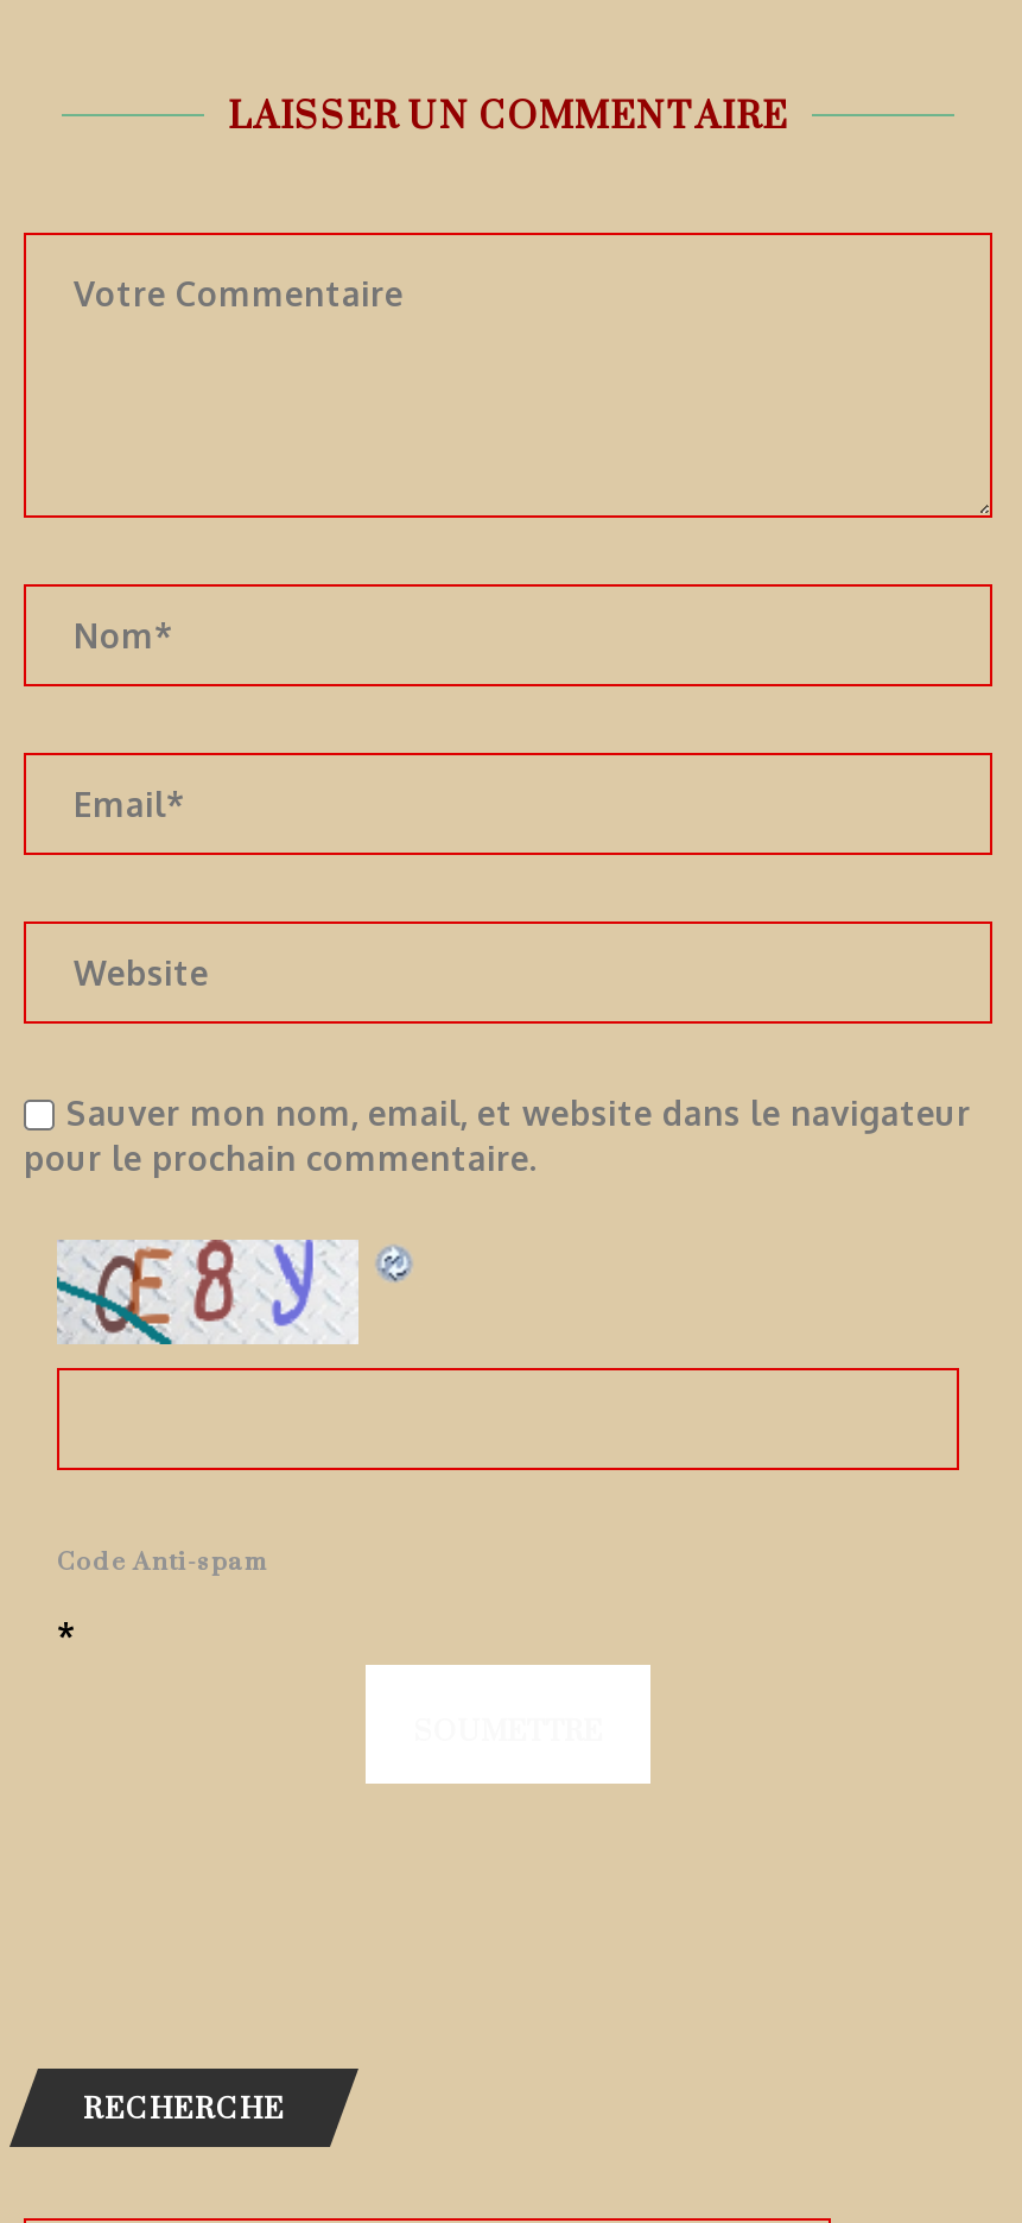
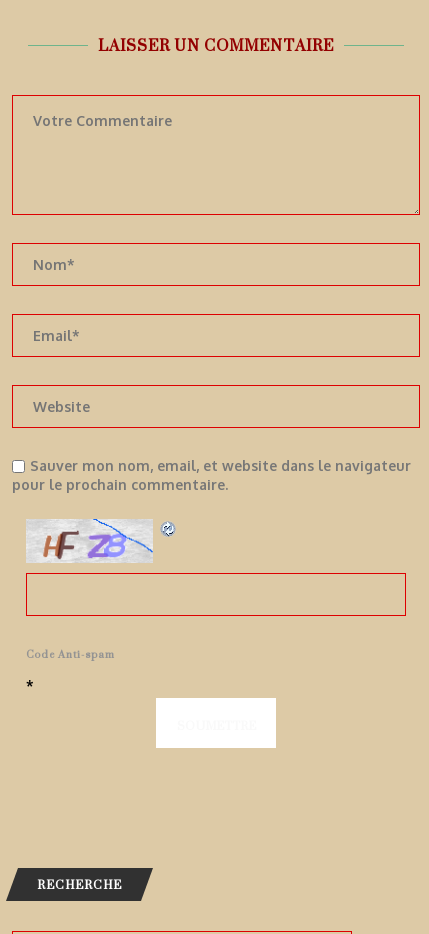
- [image]
+ [image]
